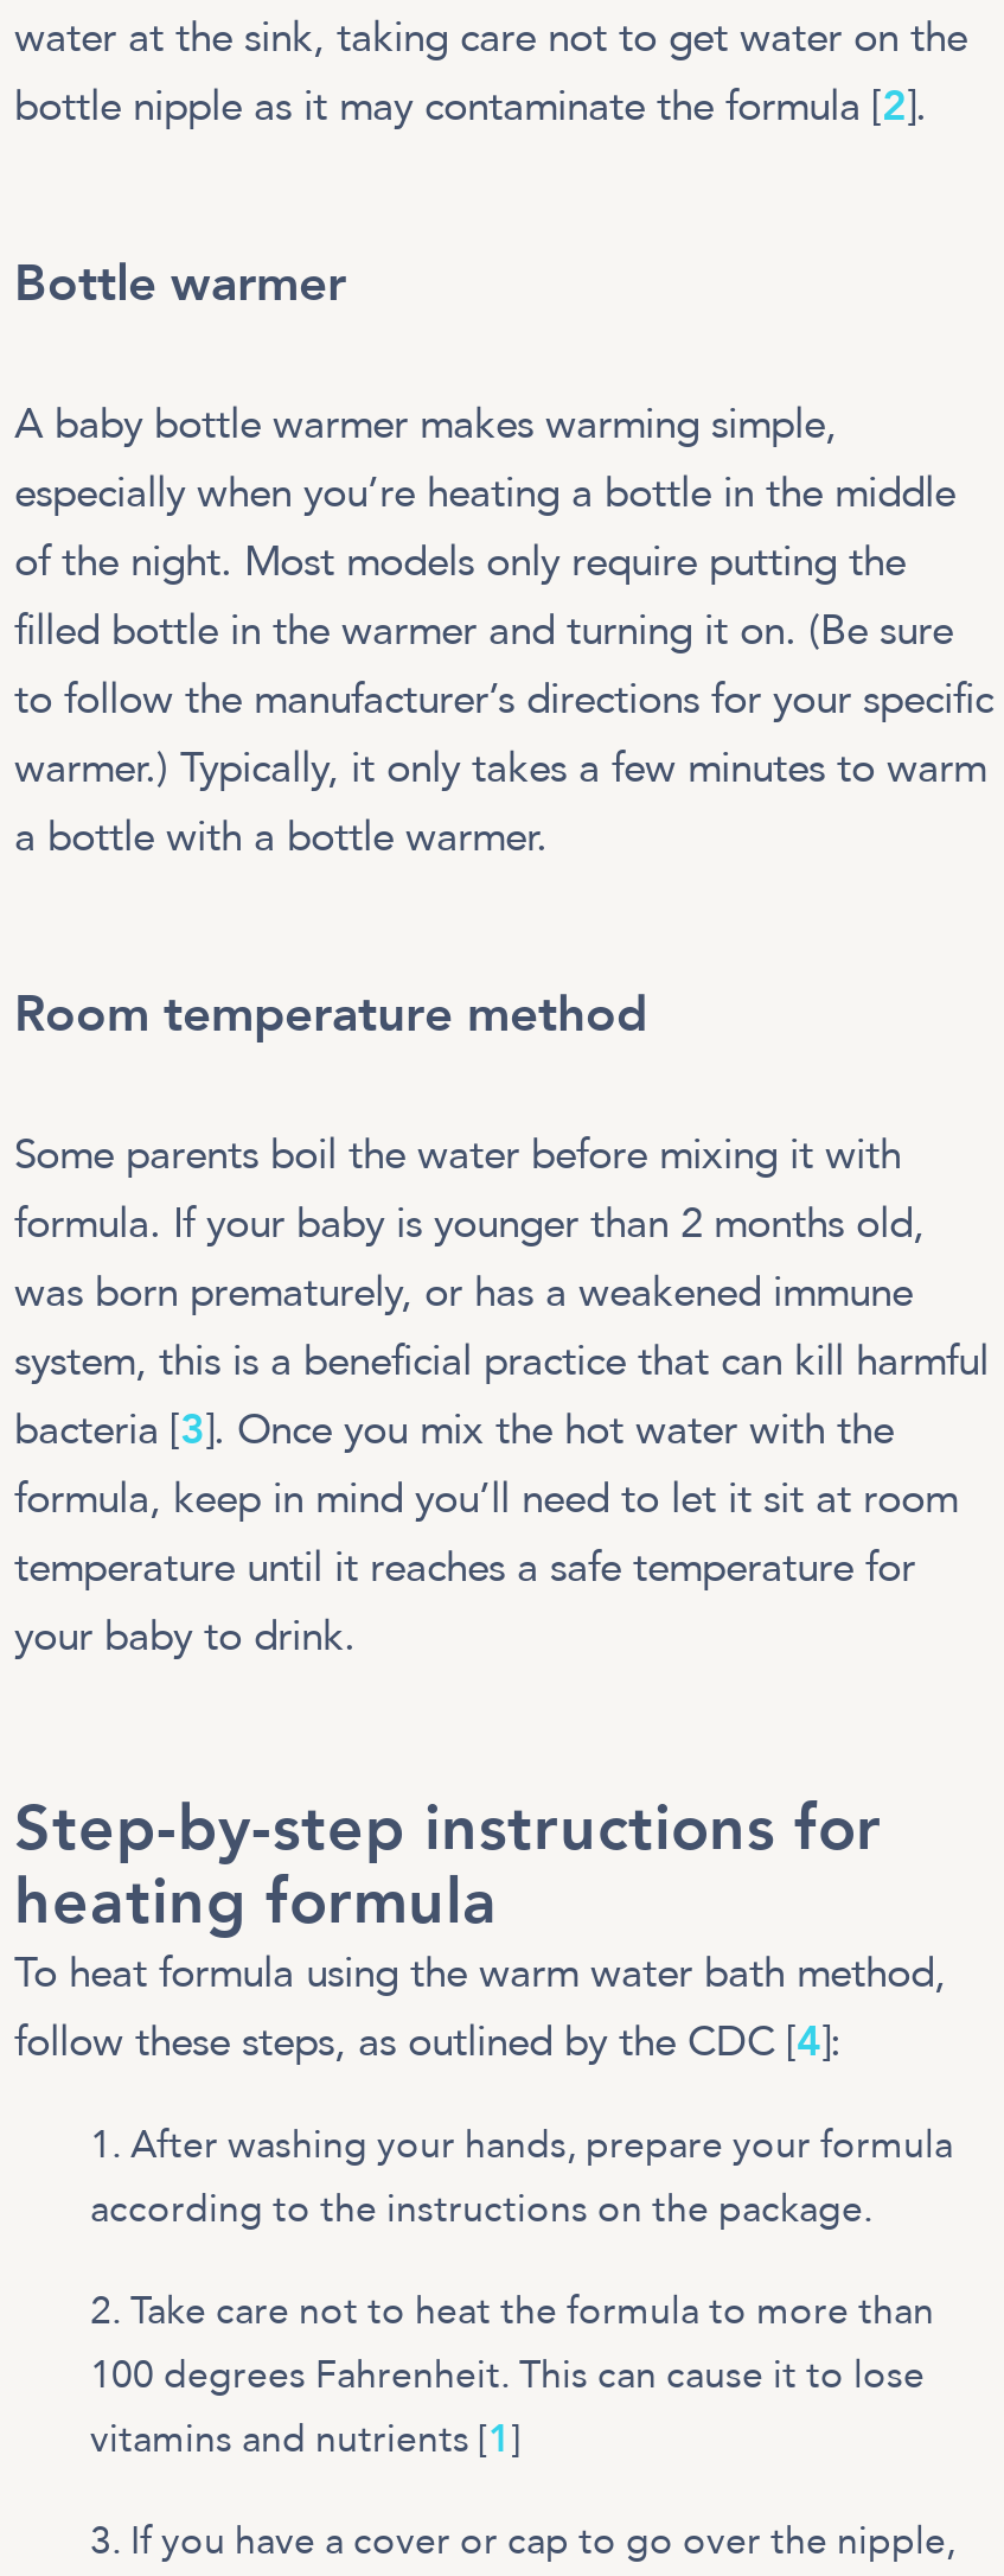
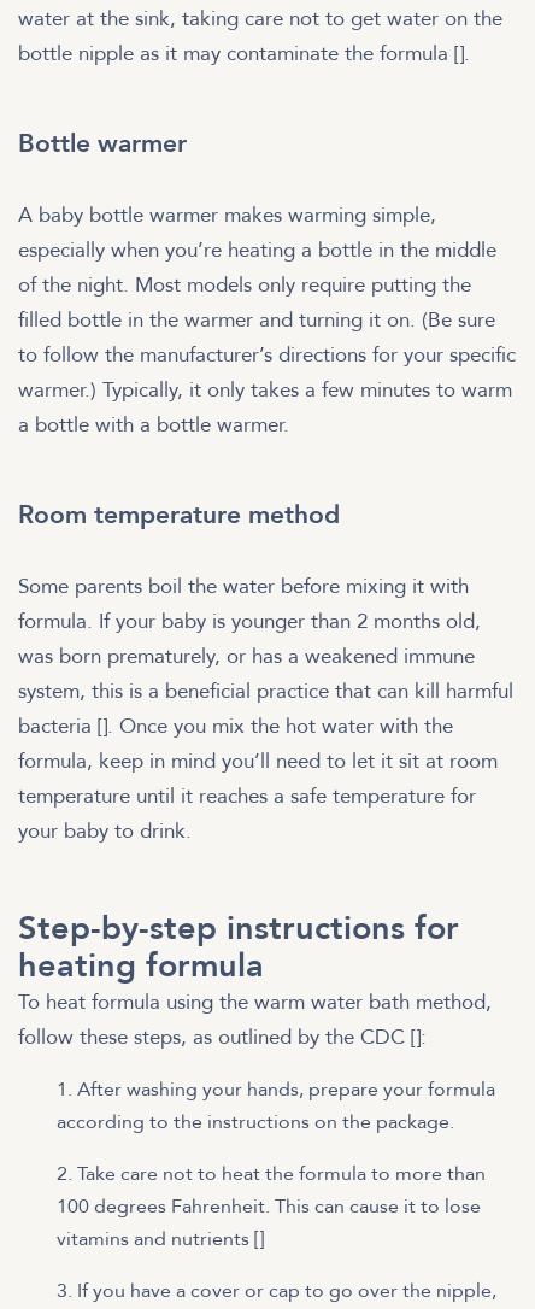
- bottle nipple as it may contaminate the formula [2].
+ bottle nipple as it may contaminate the formula [].

- bacteria [3]. Once you mix the hot water with the
+ bacteria []. Once you mix the hot water with the

- follow these steps, as outlined by the CDC [4]:
+ follow these steps, as outlined by the CDC []:

- vitamins and nutrients [1]
+ vitamins and nutrients []
